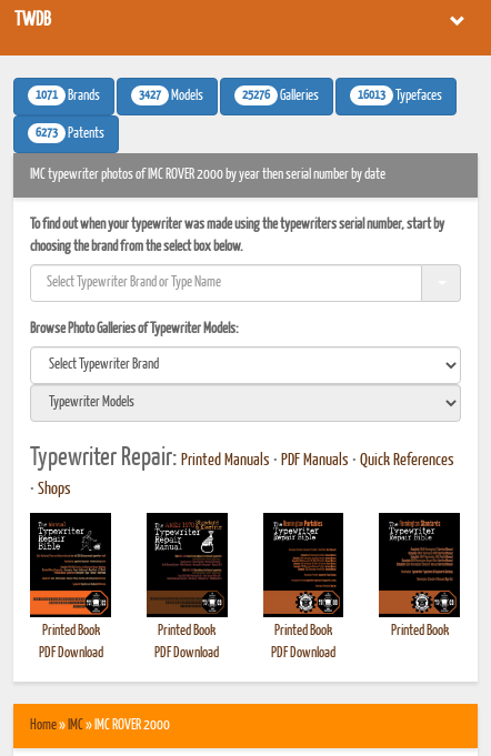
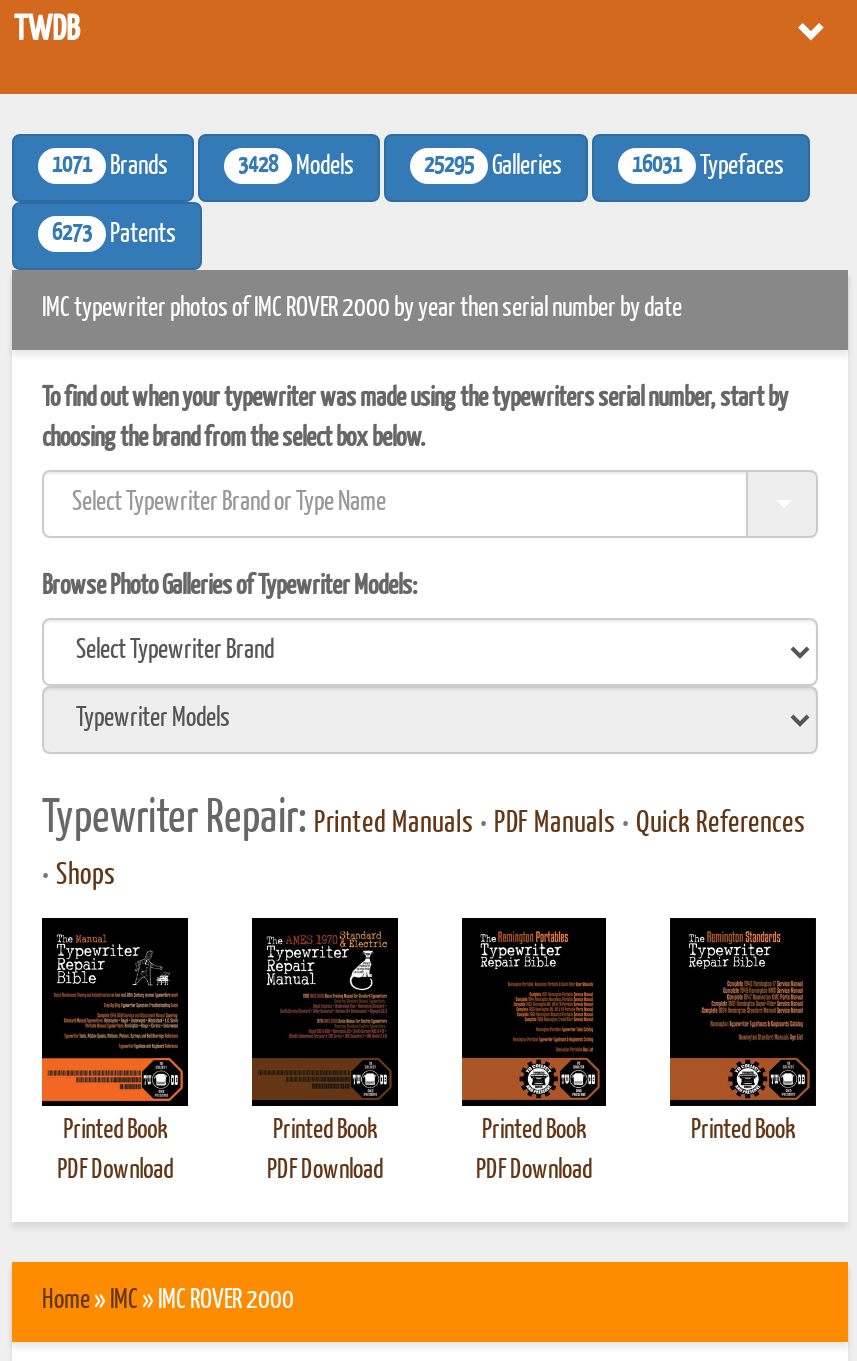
- 3427 Models
+ 3428 Models

- 25276 Galleries
+ 25295 Galleries

- 16013 Typefaces
+ 16031 Typefaces
